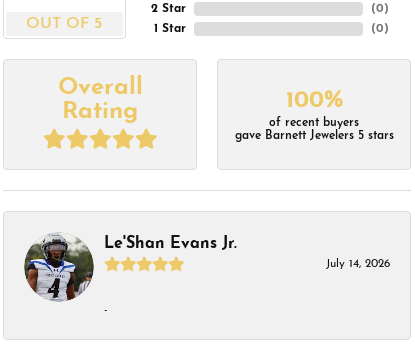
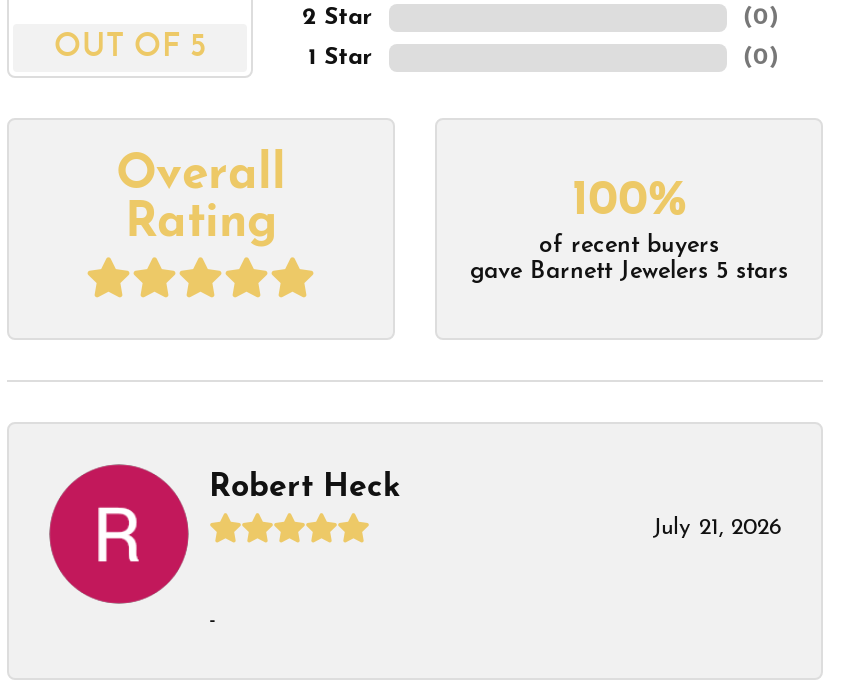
- [image]
- Le'Shan Evans Jr.
- July 14, 2026
+ [image]
+ Robert Heck
+ July 21, 2026
